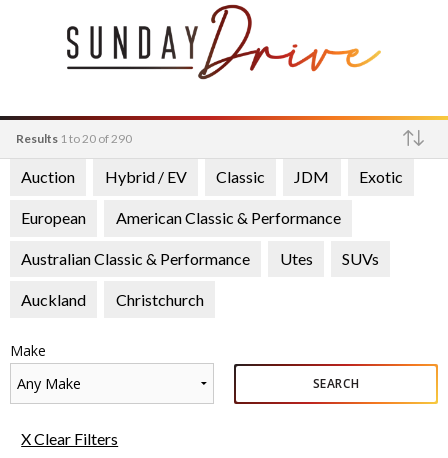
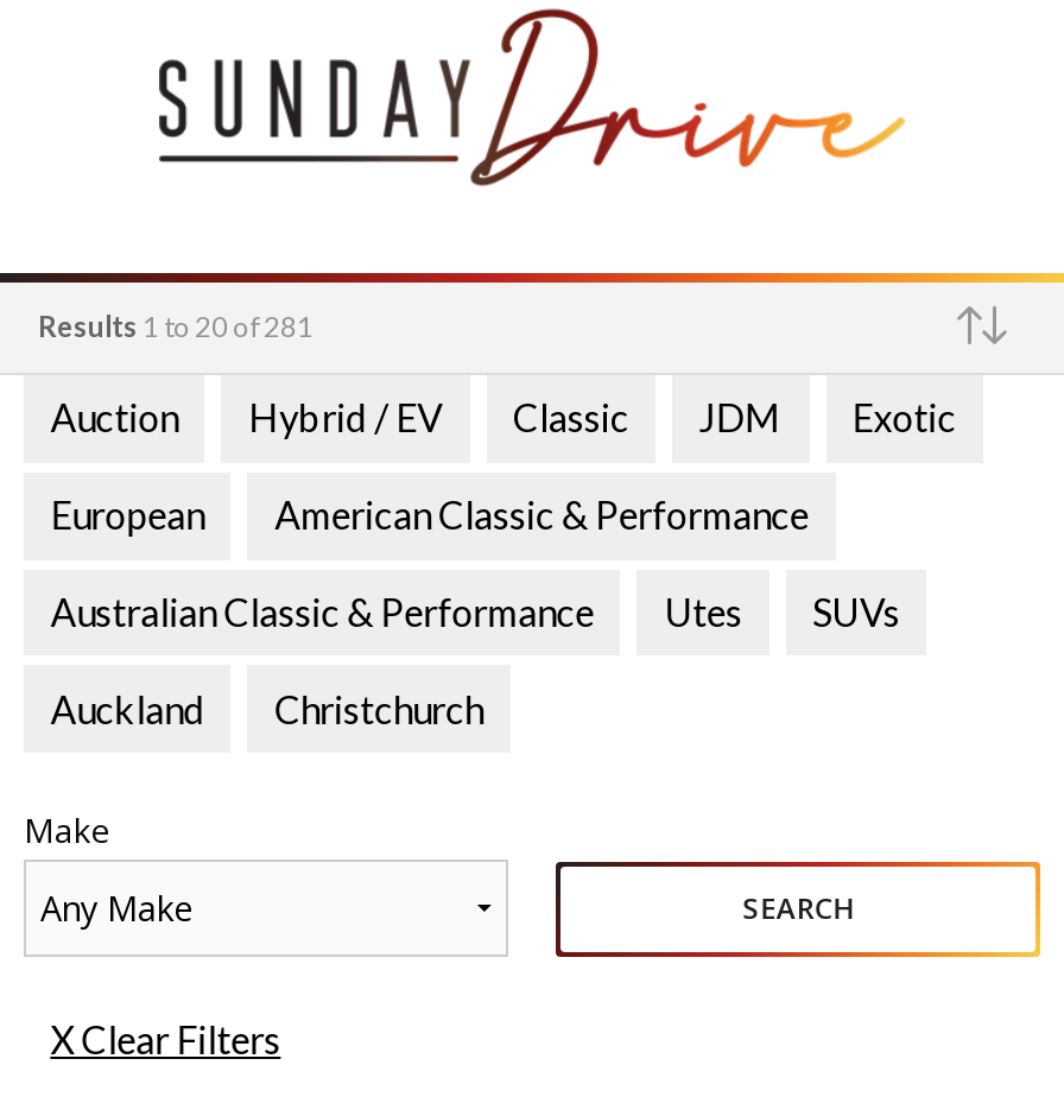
- Results 1 to 20 of 290
+ Results 1 to 20 of 281
